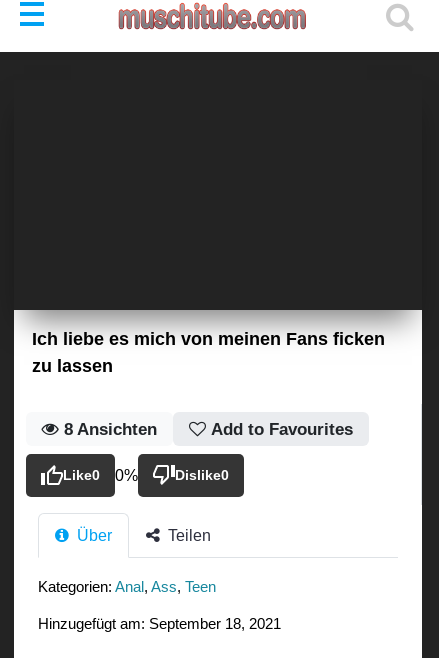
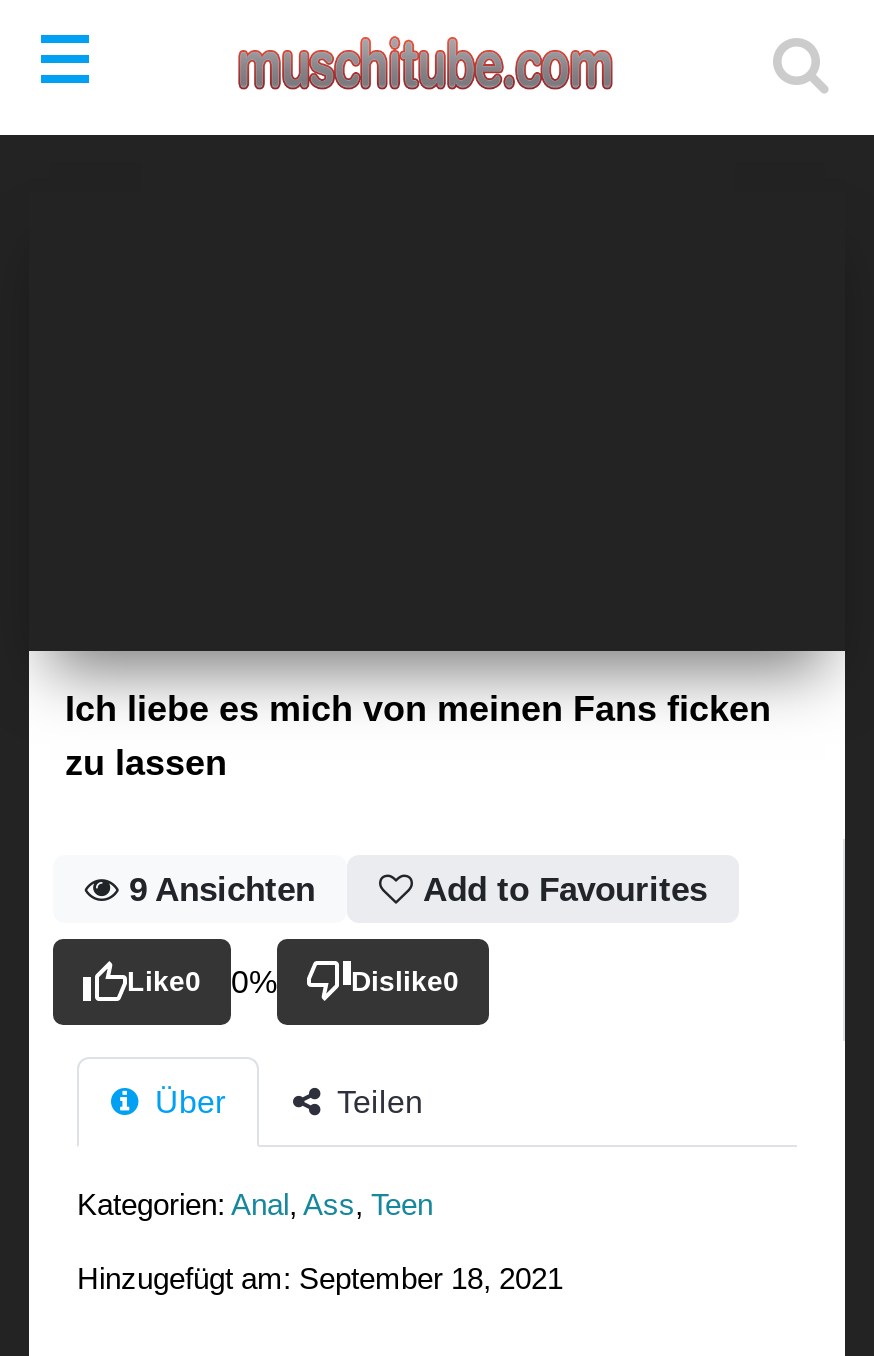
- 8 Ansichten
+ 9 Ansichten
